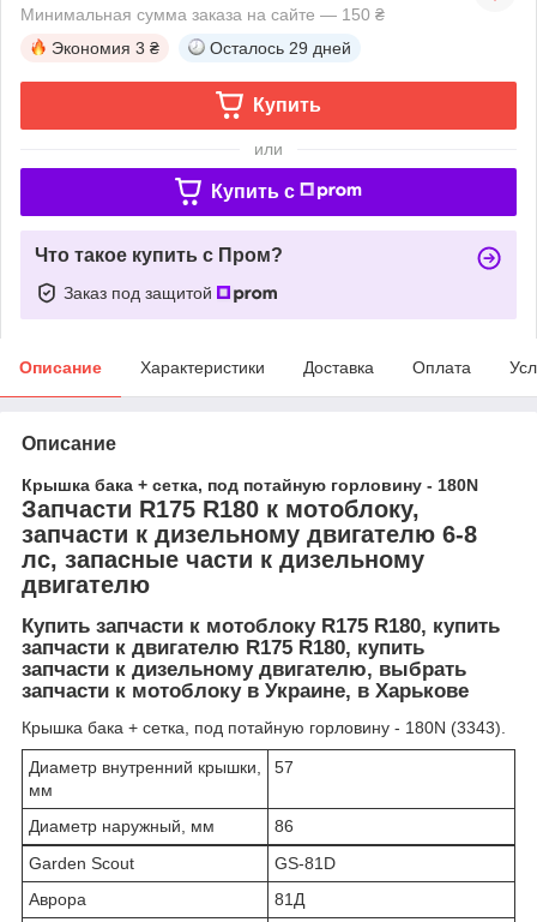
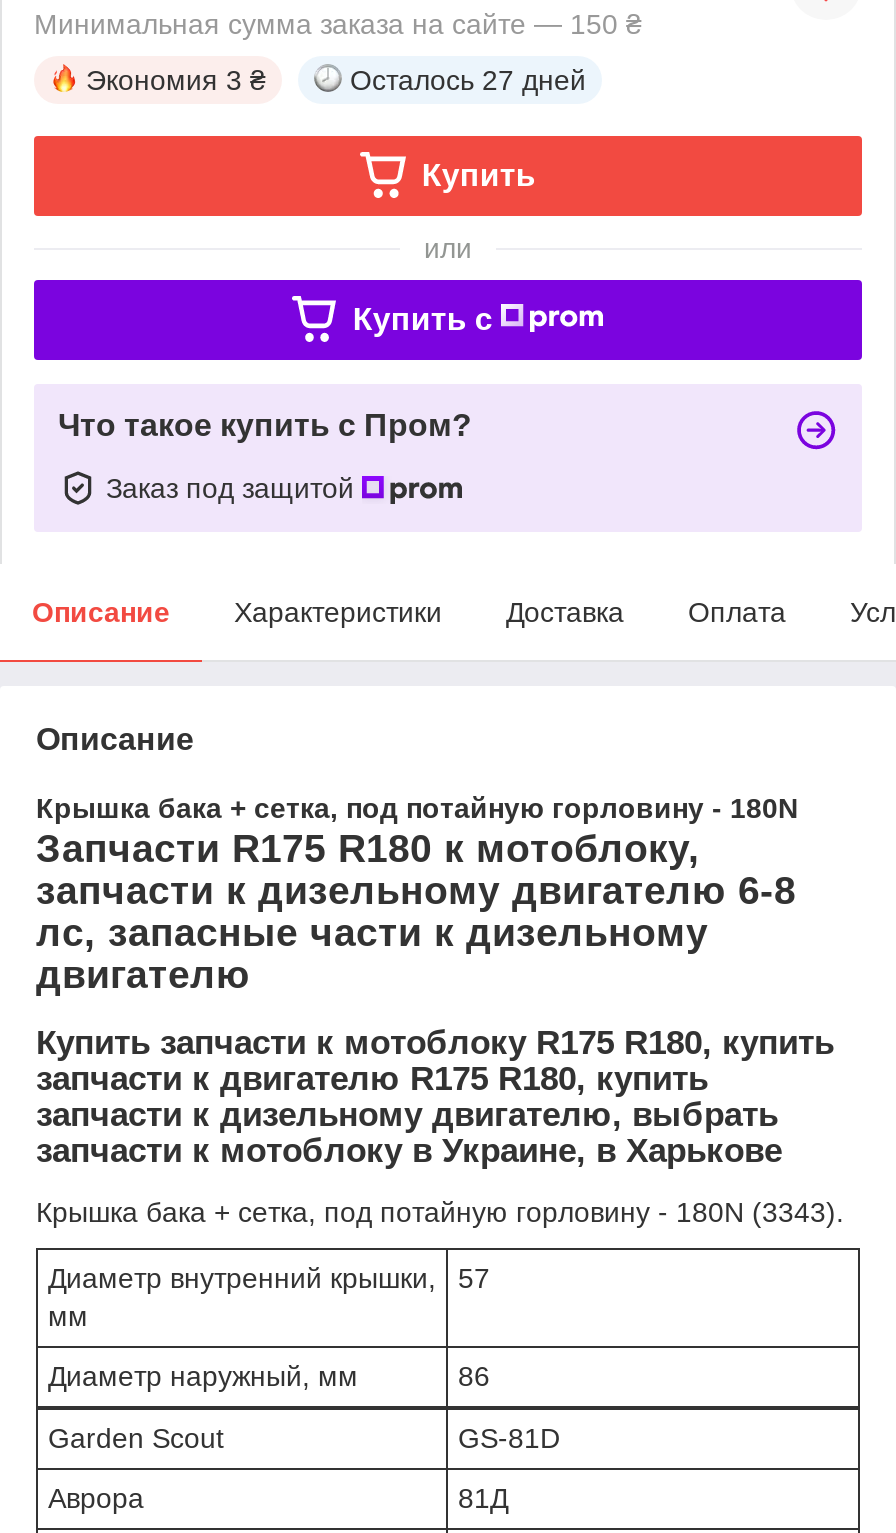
- Осталось 29 дней
+ Осталось 27 дней
